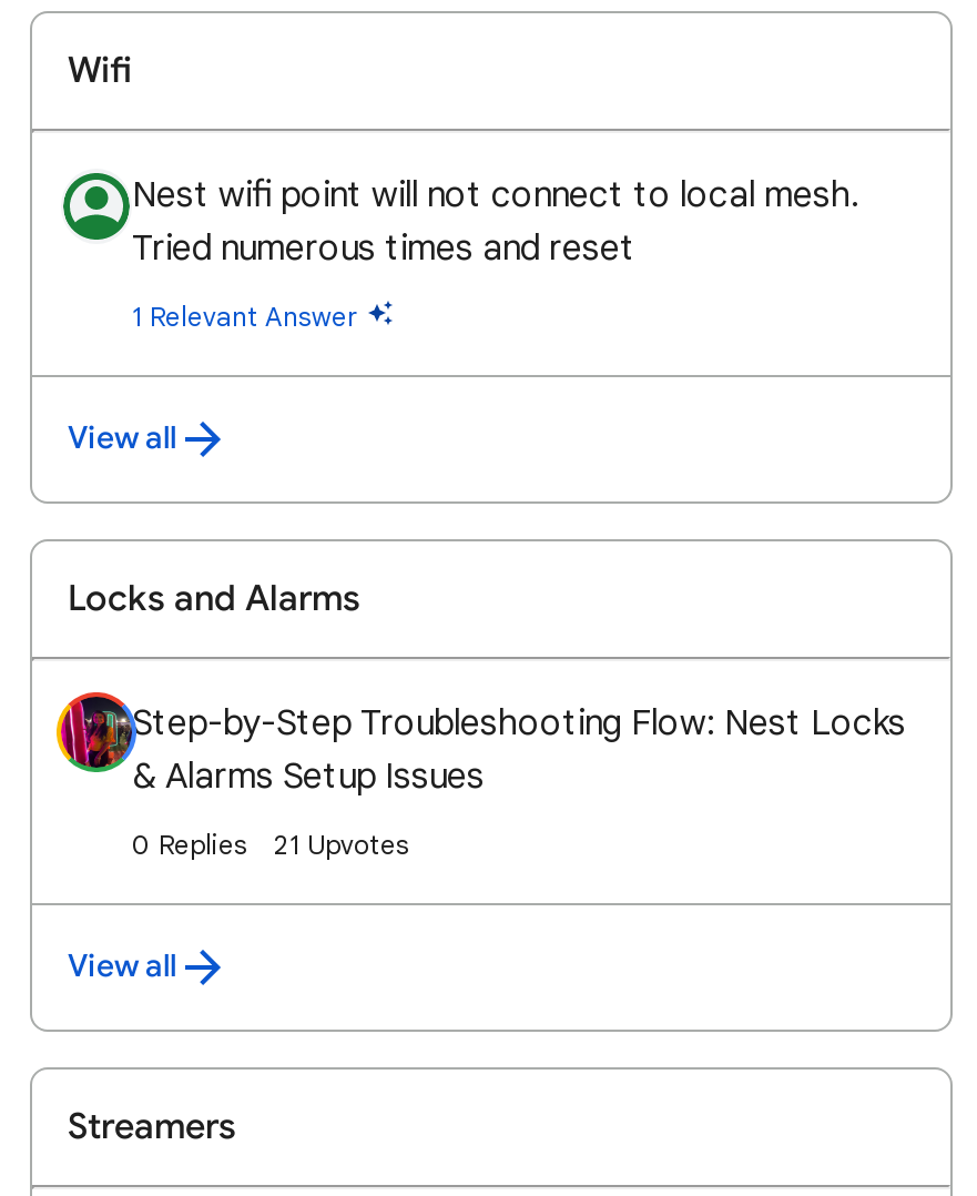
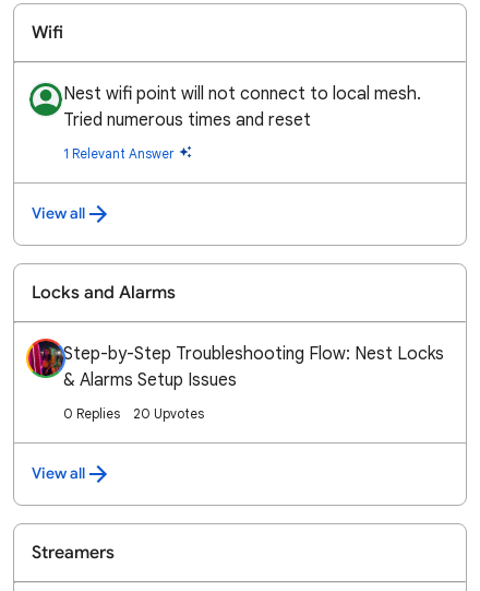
- 21 Upvotes
+ 20 Upvotes
